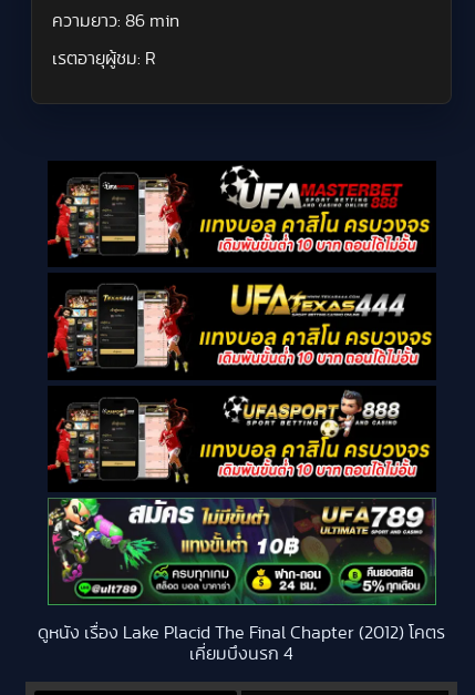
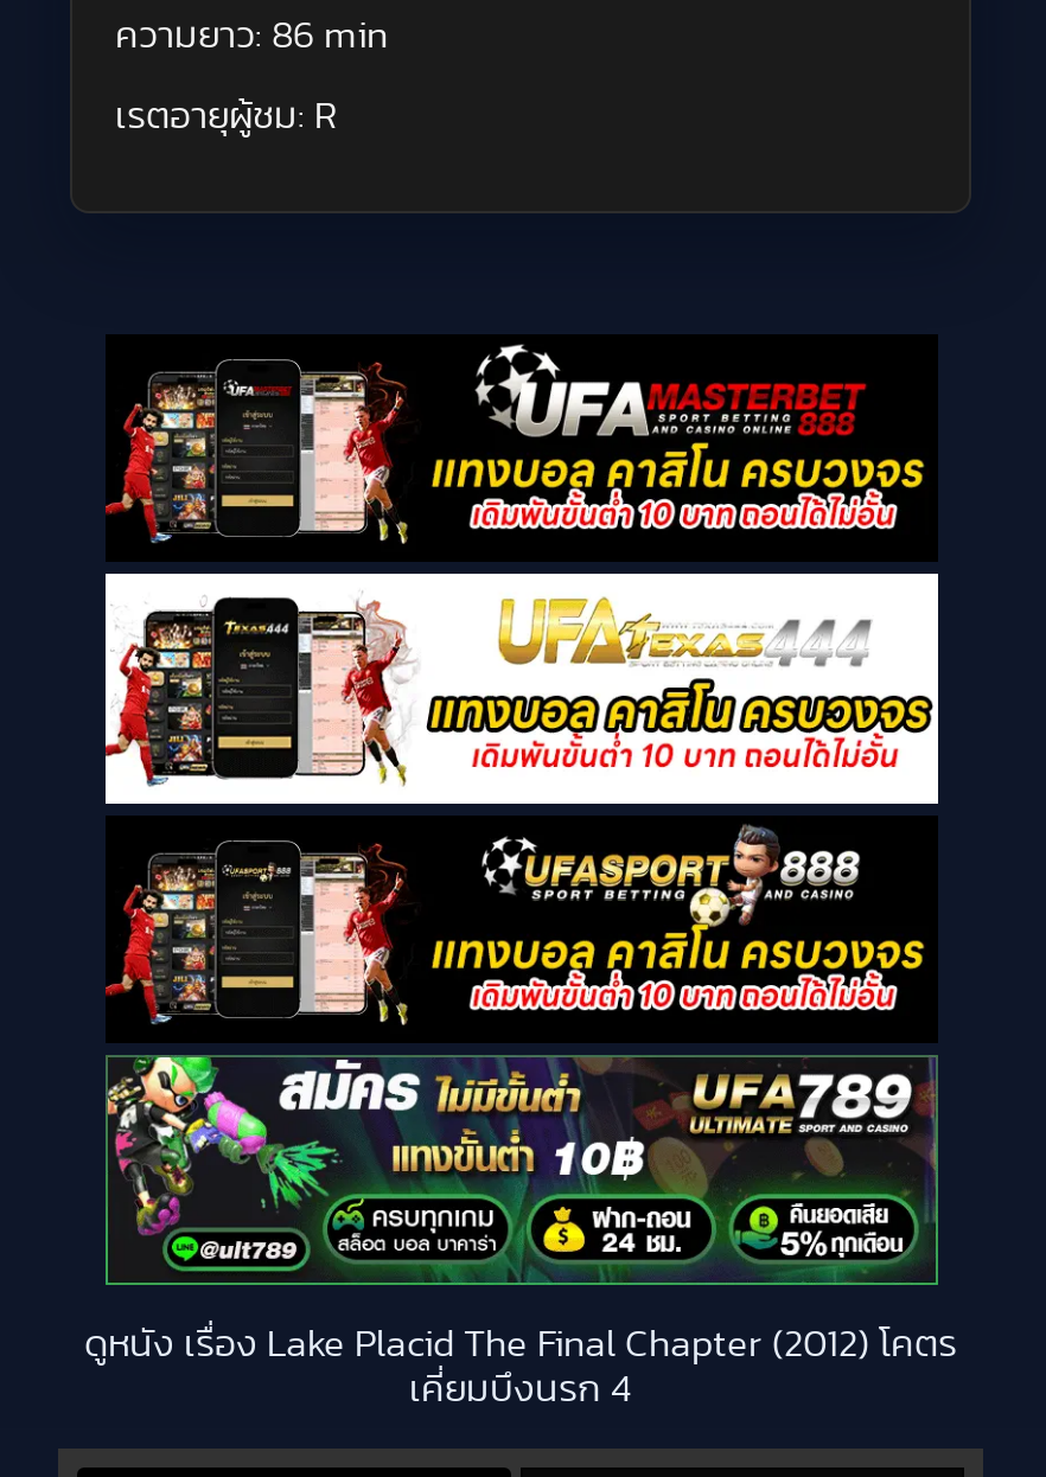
- [image]
+ [image]
